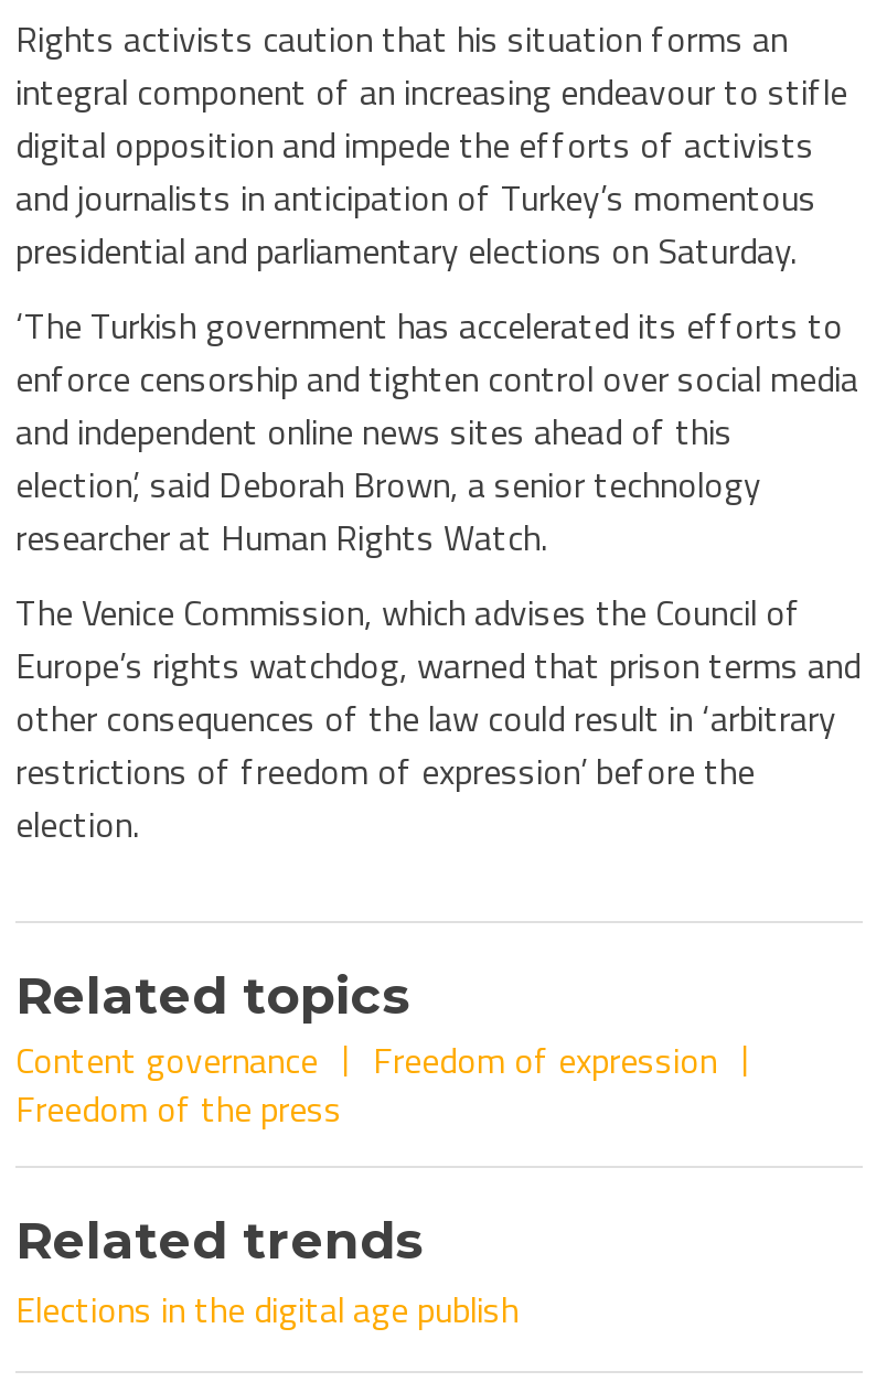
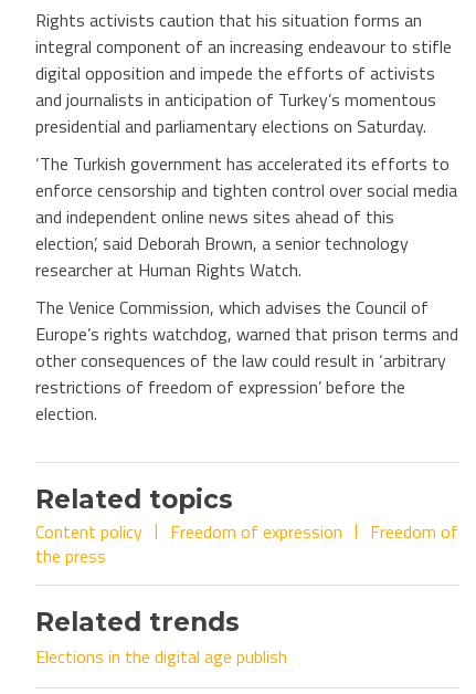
- Content governance
+ Content policy
